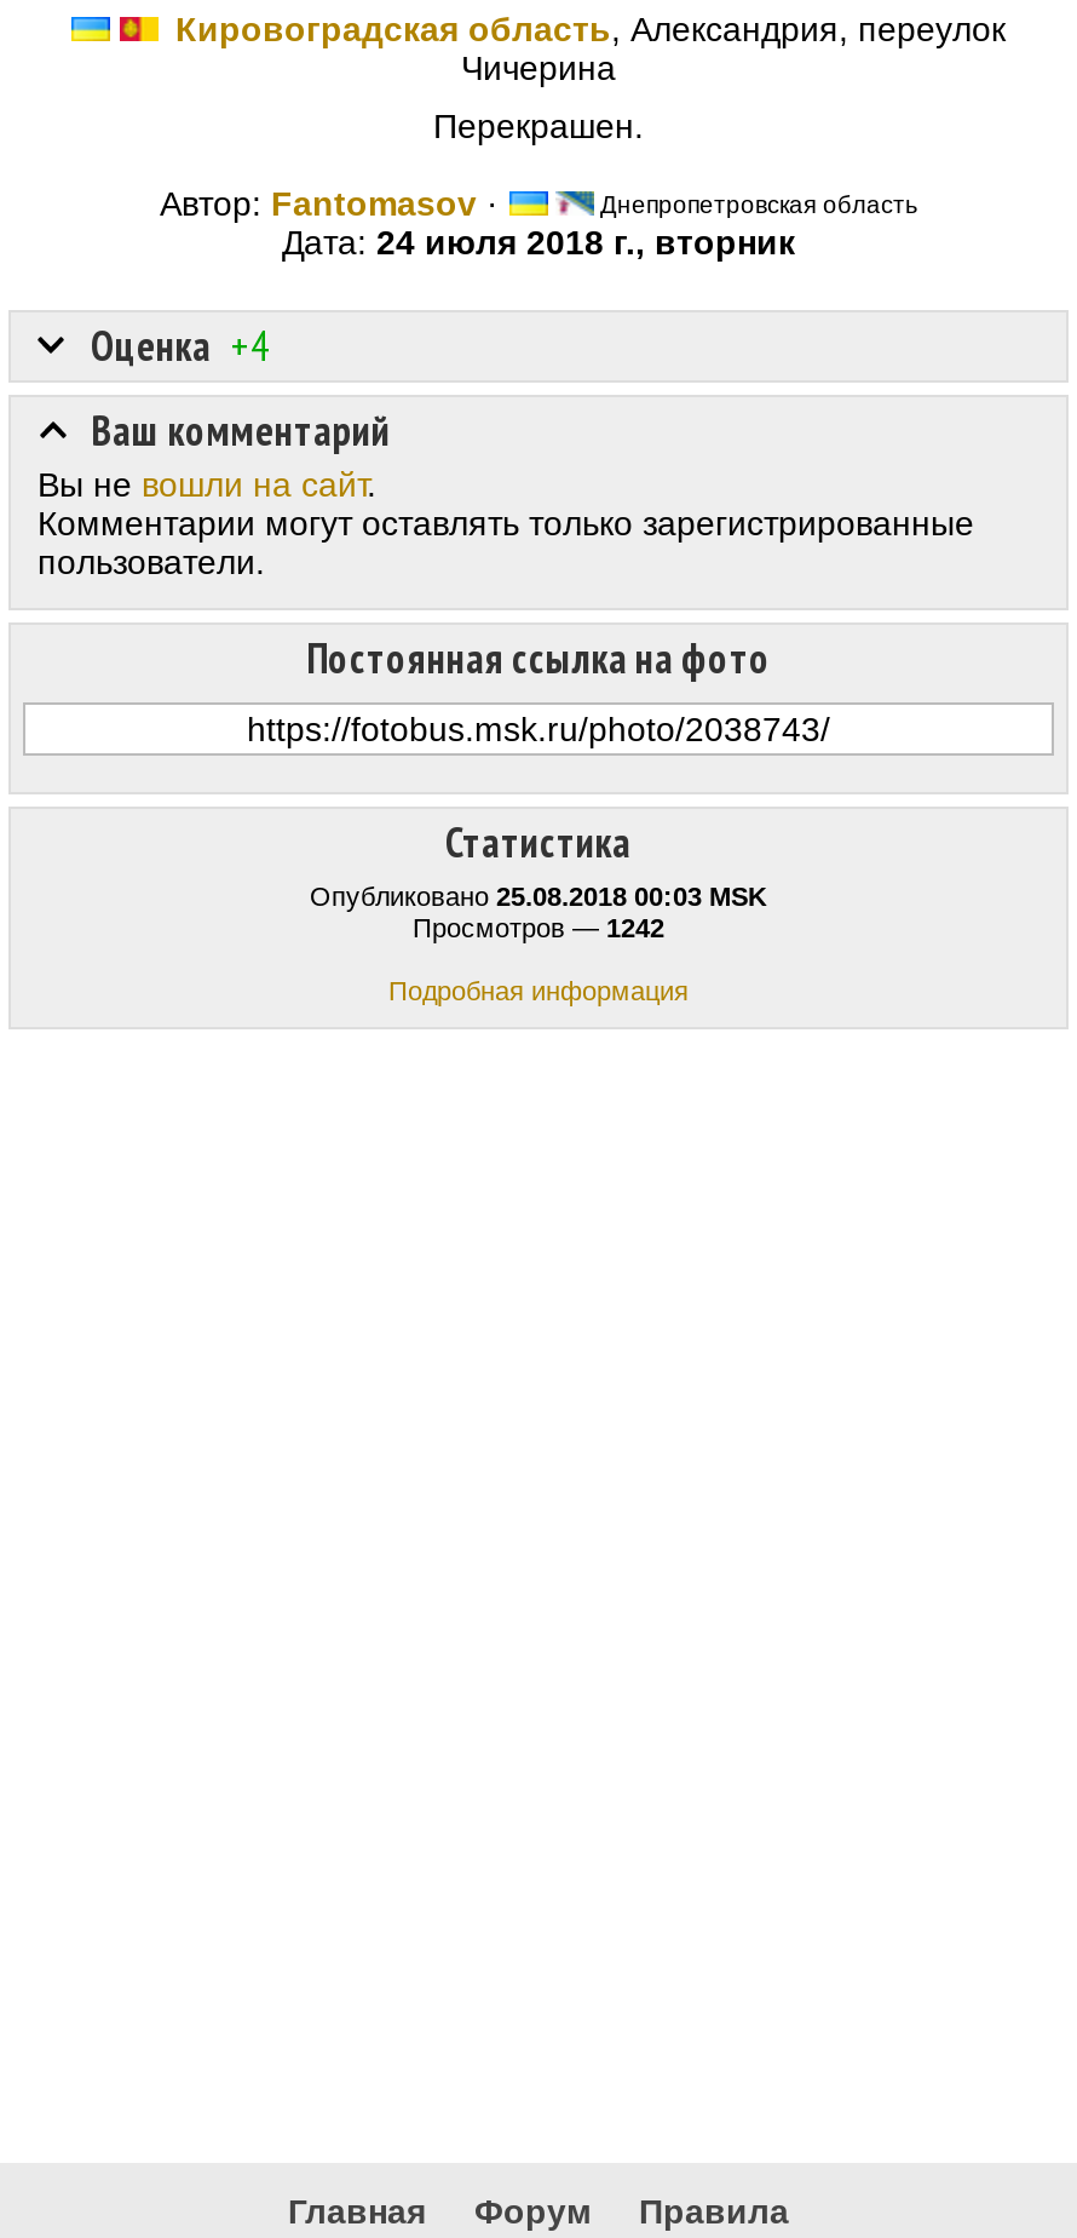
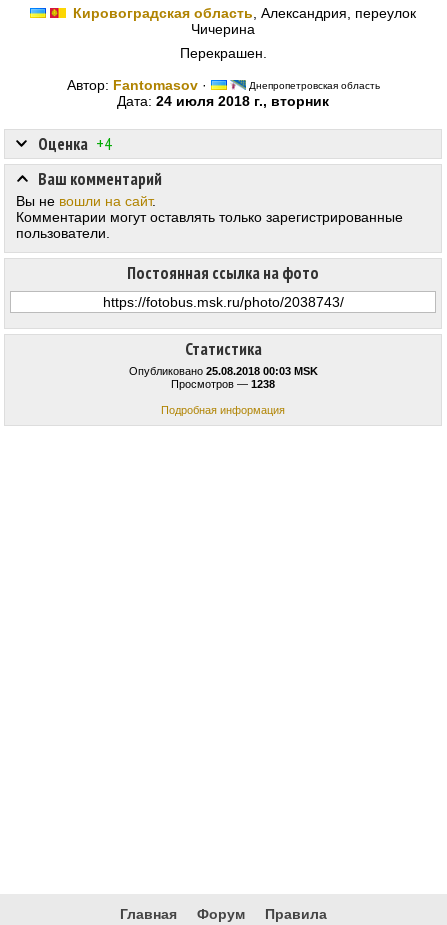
- Просмотров — 1242
+ Просмотров — 1238
